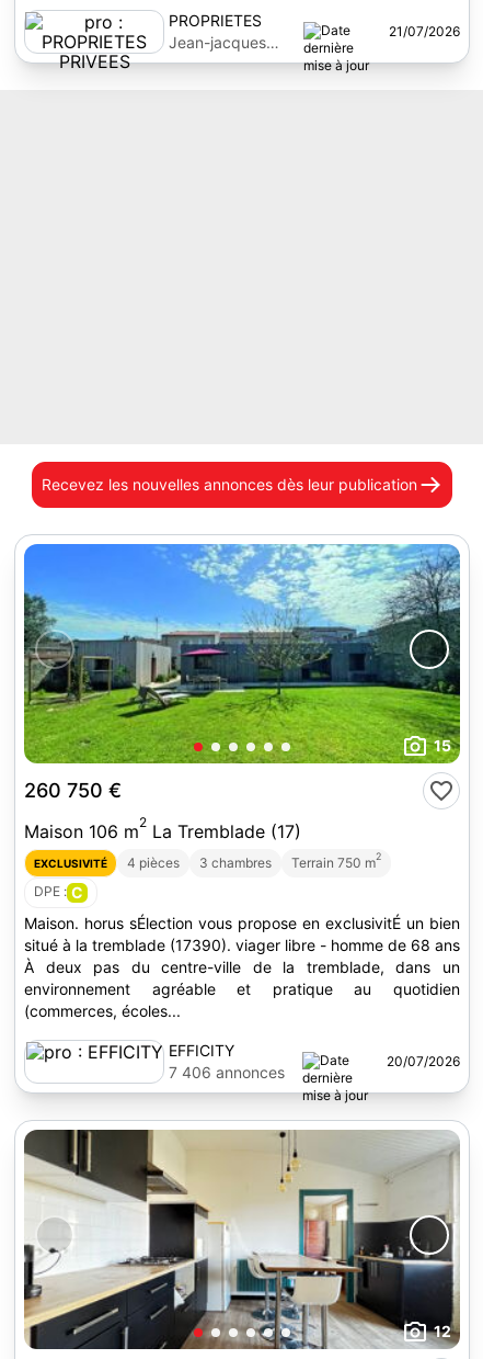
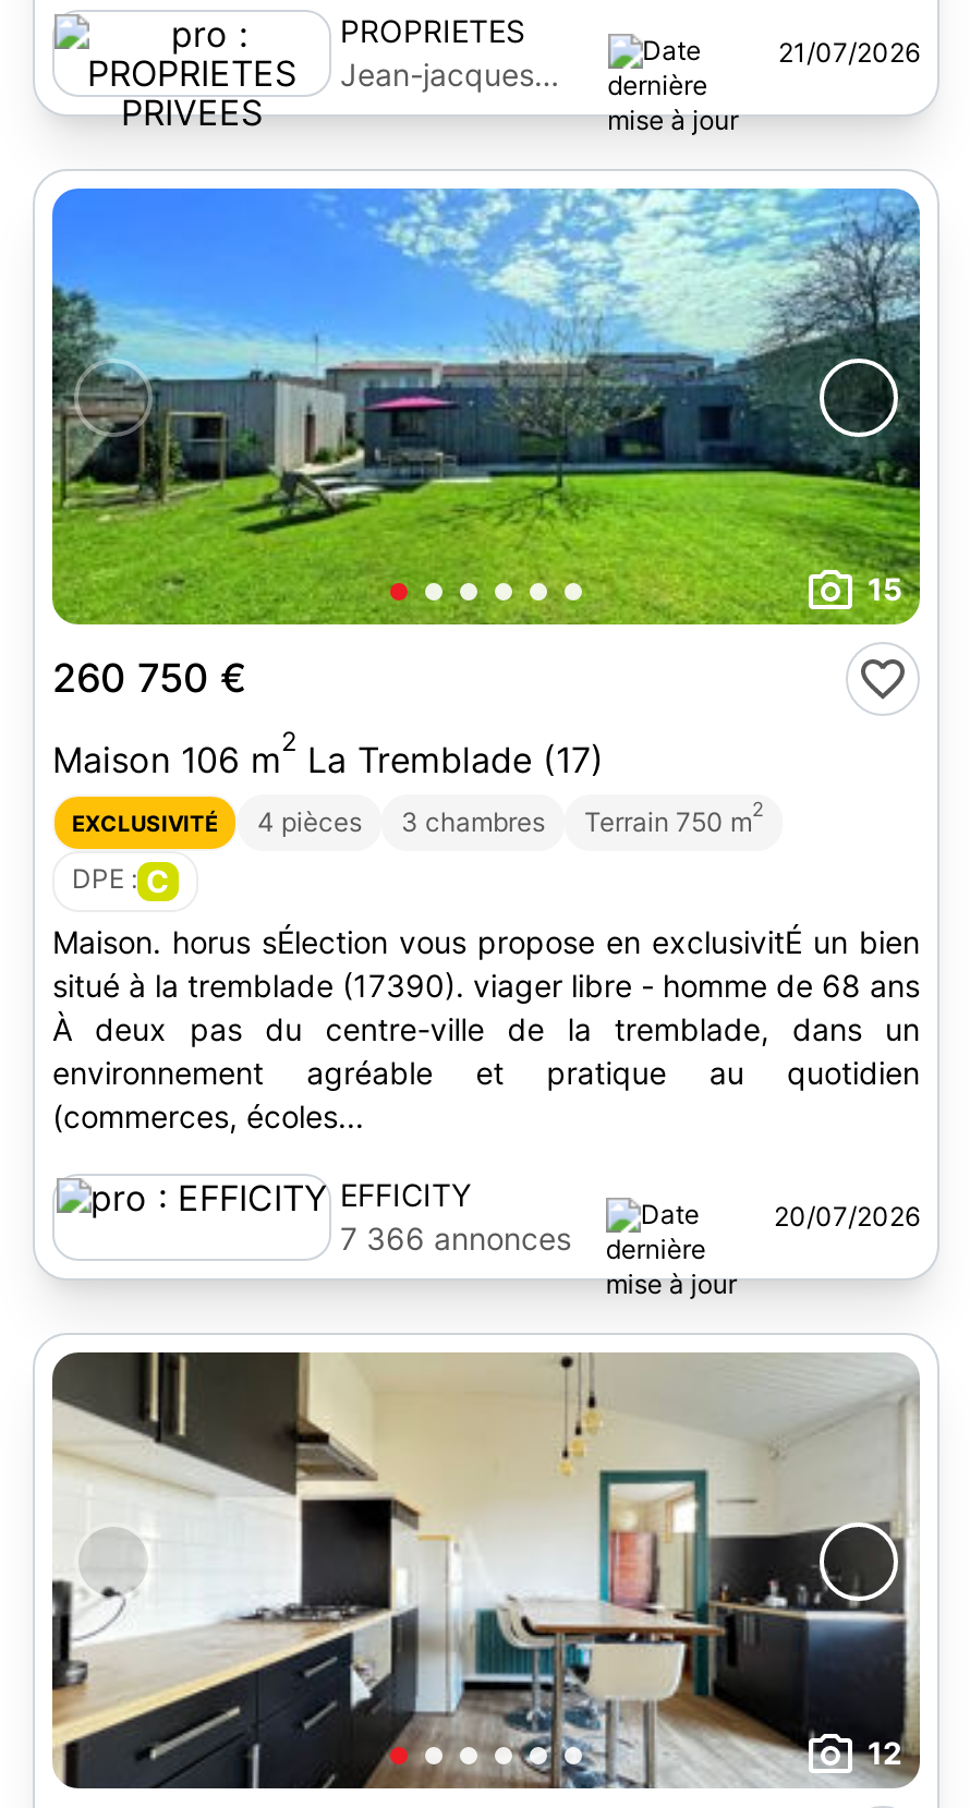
- Recevez les nouvelles annonces dès leur publication

- 7 406 annonces
+ 7 366 annonces
